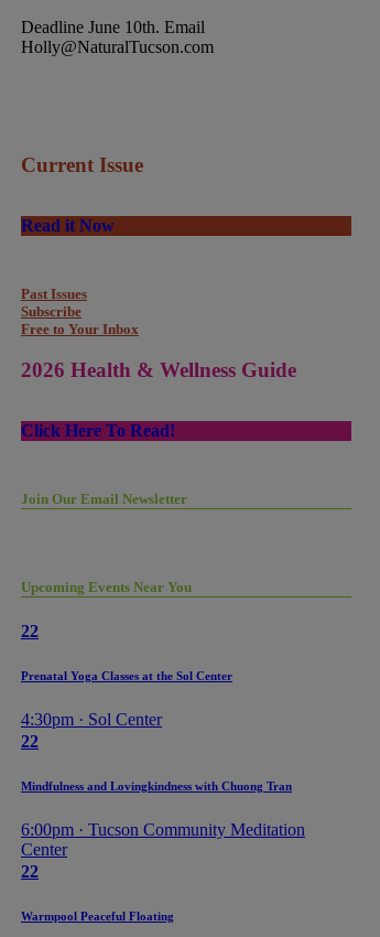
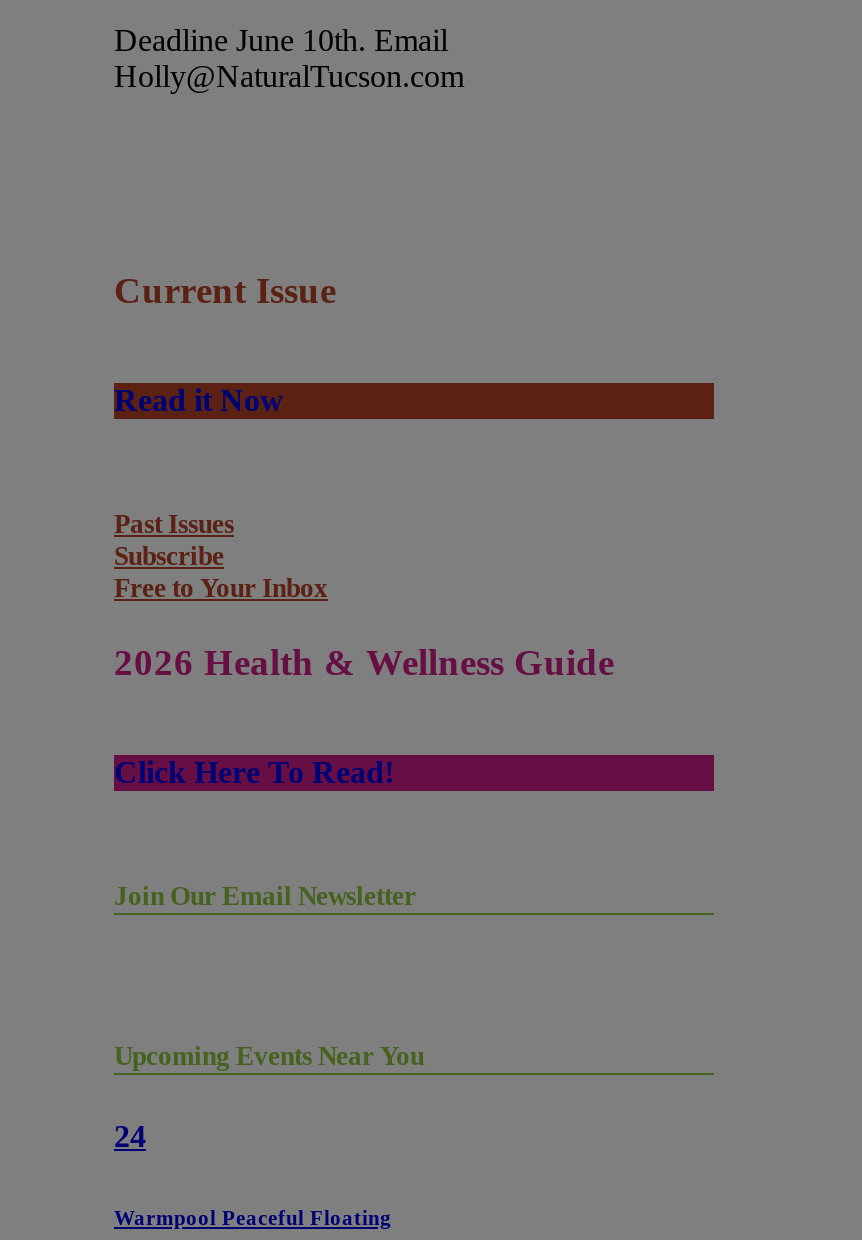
- 22
- Prenatal Yoga Classes at the Sol Center
- 4:30pm · Sol Center
- 22
- Mindfulness and Lovingkindness with Chuong Tran
- 6:00pm · Tucson Community Meditation
- Center
- 22
+ 24
